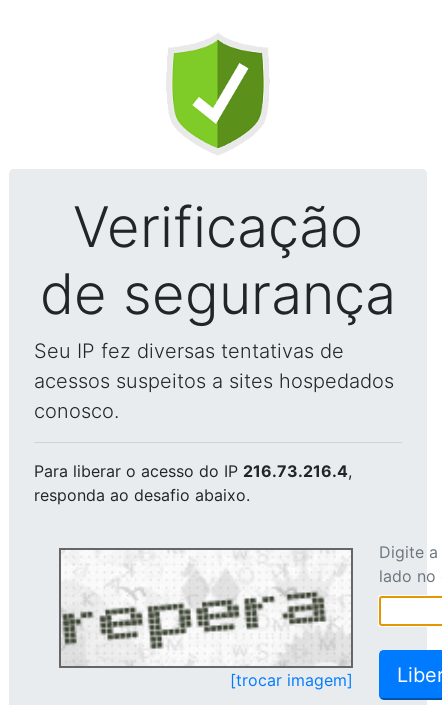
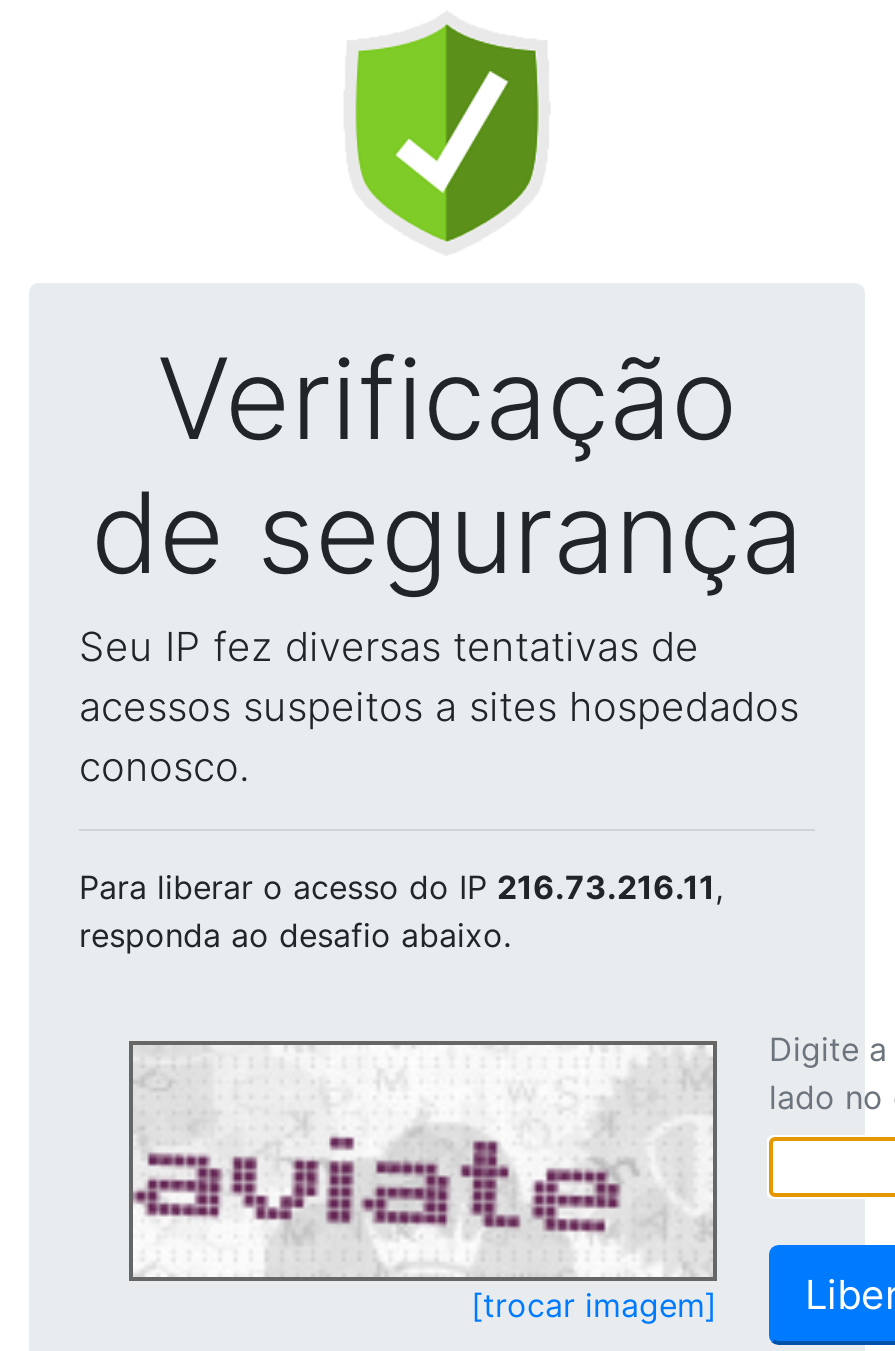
- Para liberar o acesso do IP 216.73.216.4,
+ Para liberar o acesso do IP 216.73.216.11,

- [image]
+ [image]
